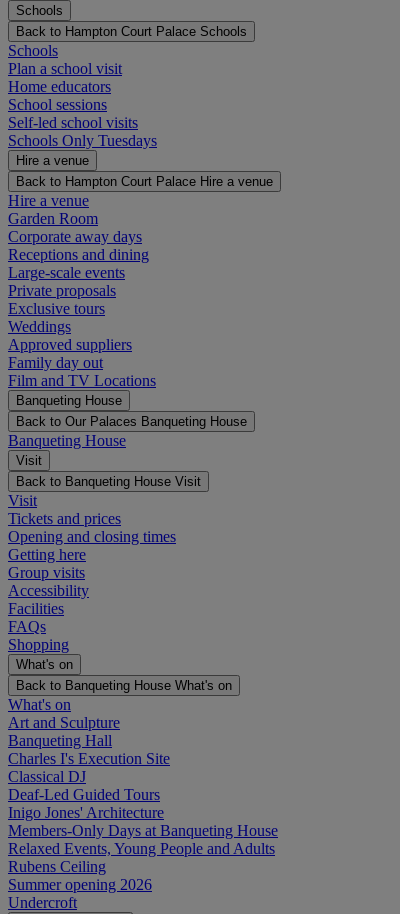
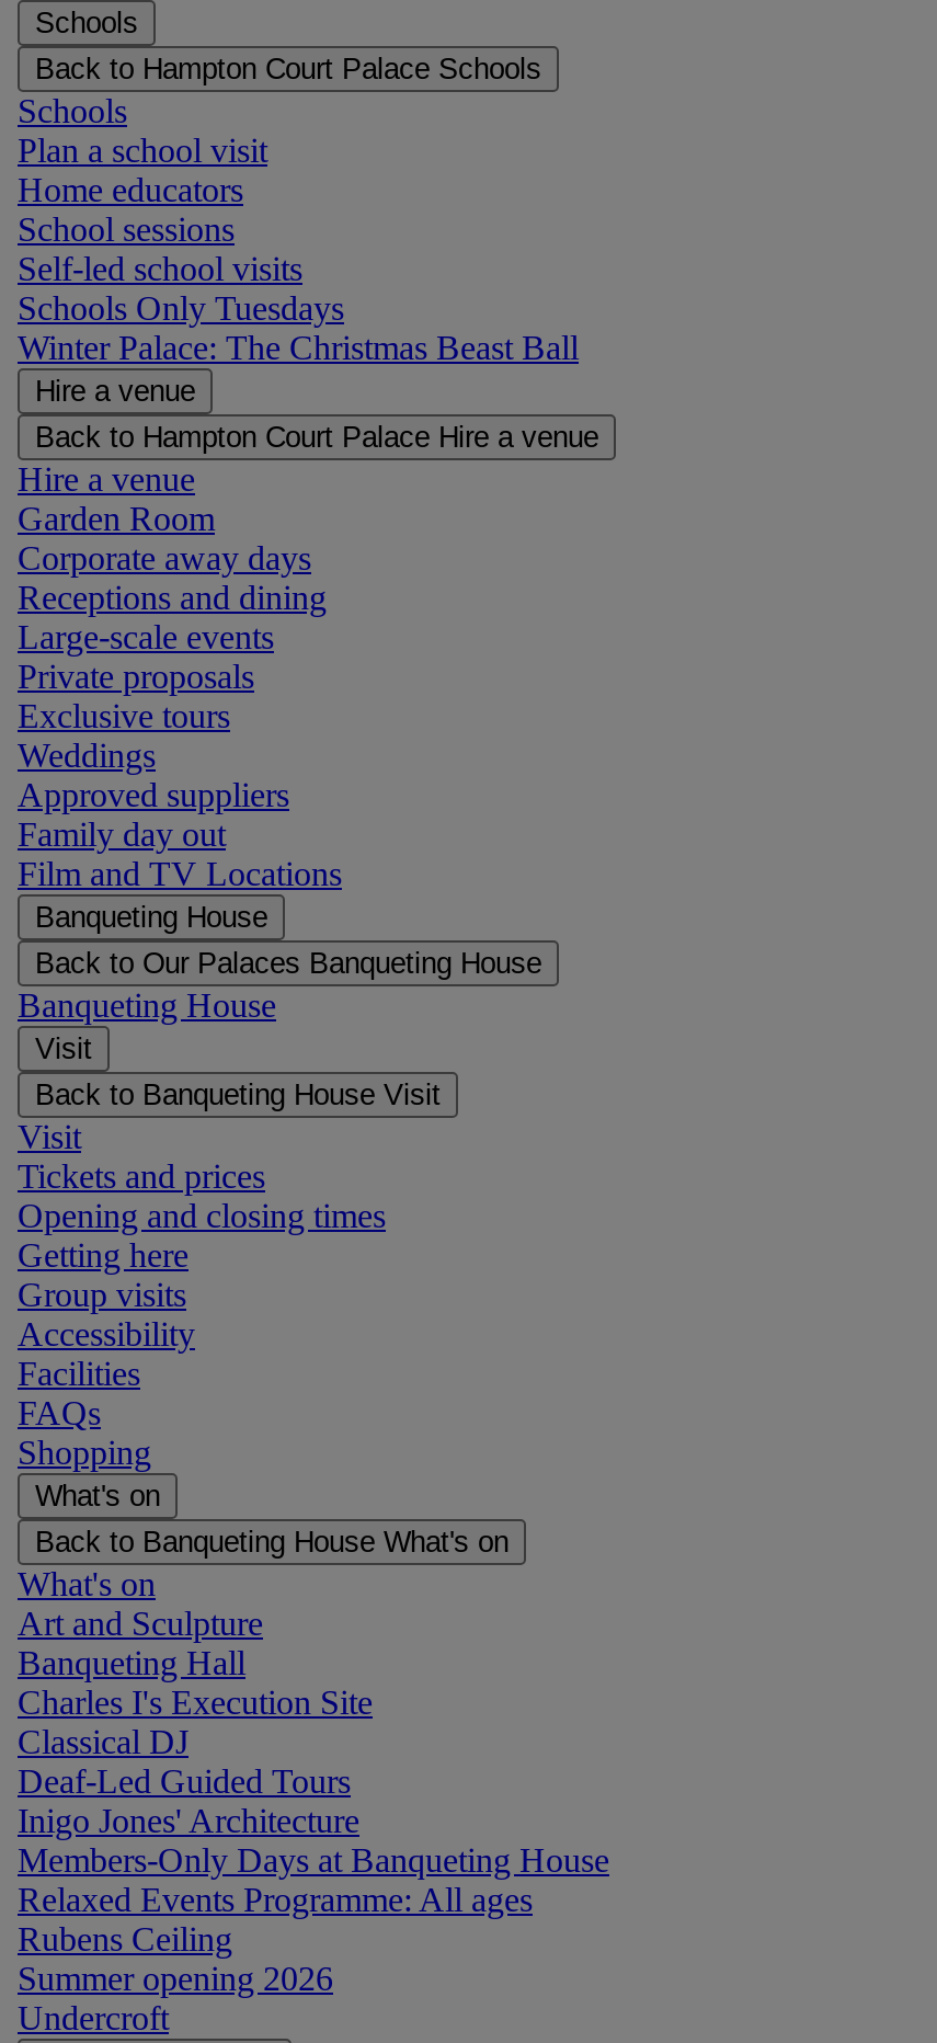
+ Winter Palace: The Christmas Beast Ball

- Relaxed Events, Young People and Adults
+ Relaxed Events Programme: All ages
